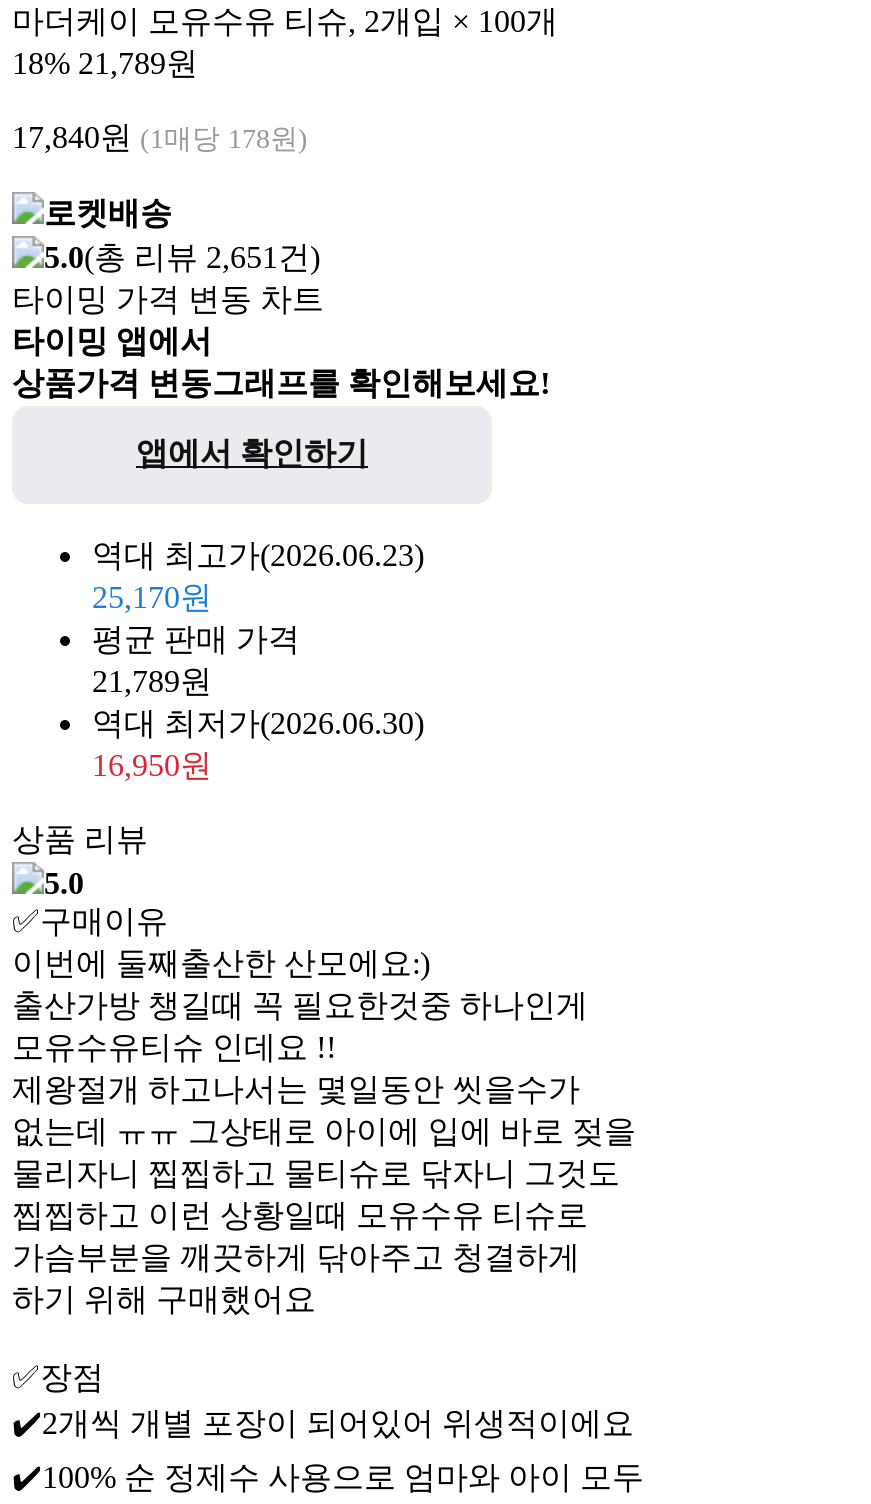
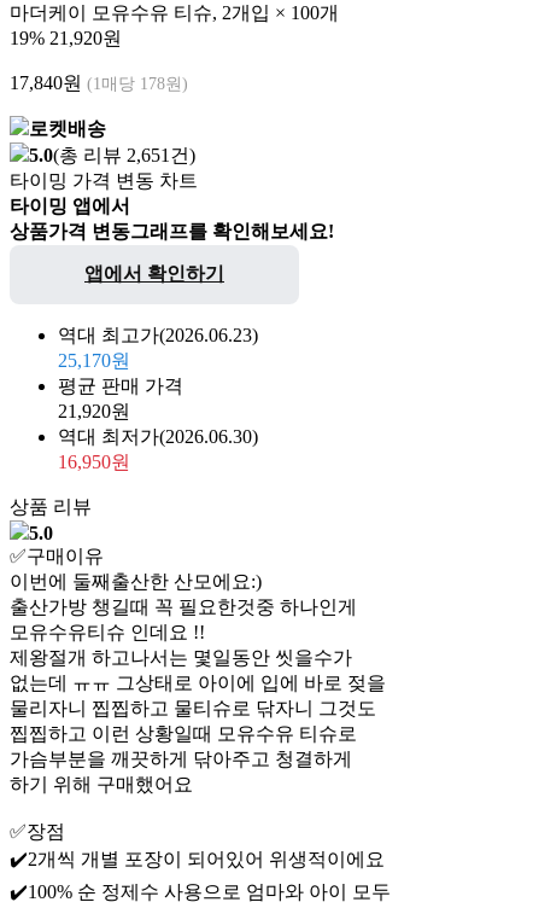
- 18% 21,789원
+ 19% 21,920원

- 21,789원
+ 21,920원
